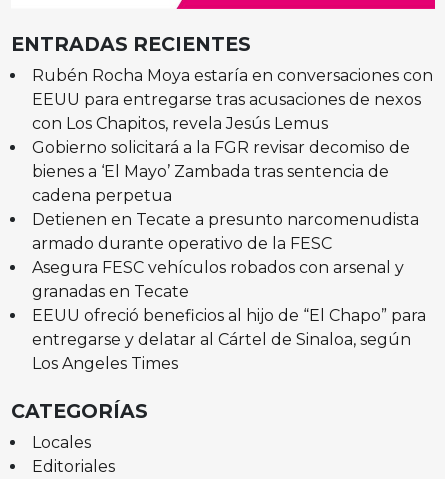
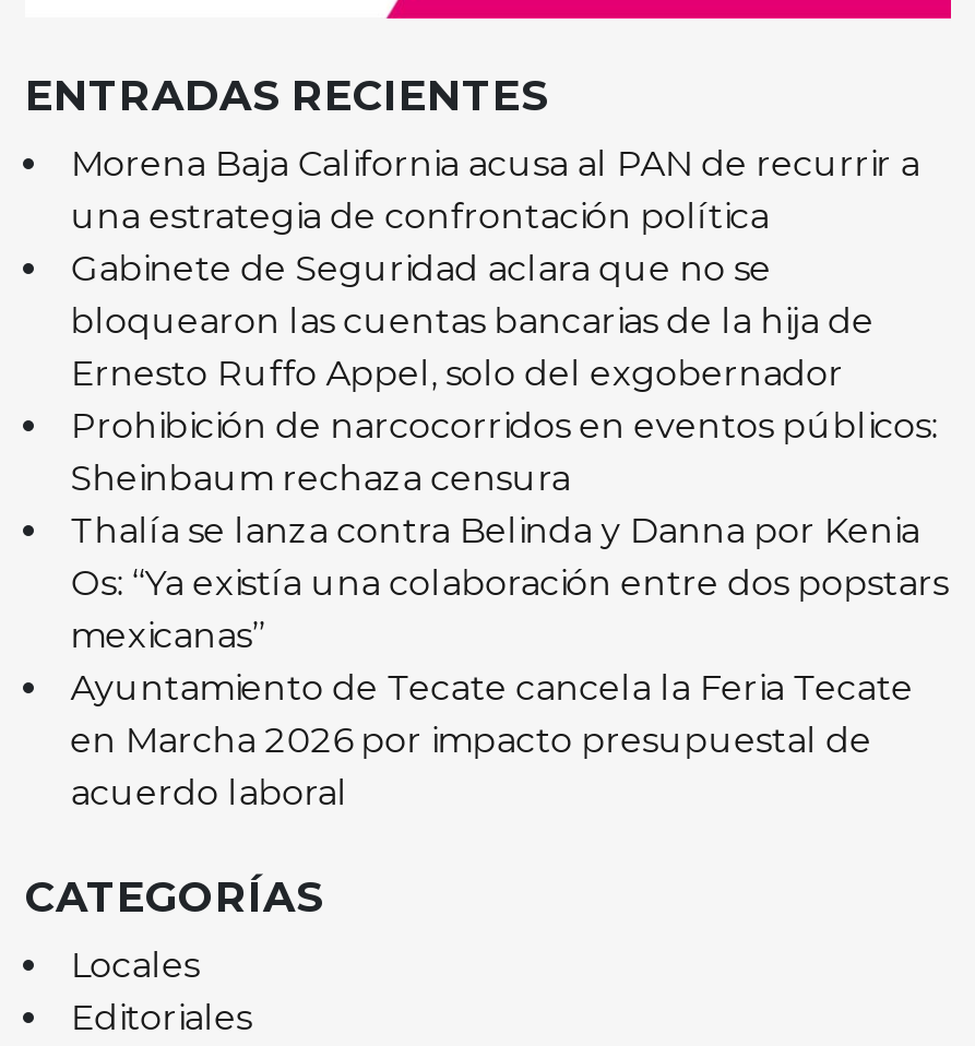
- Rubén Rocha Moya estaría en conversaciones con
- EEUU para entregarse tras acusaciones de nexos
- con Los Chapitos, revela Jesús Lemus
- Gobierno solicitará a la FGR revisar decomiso de
- bienes a ‘El Mayo’ Zambada tras sentencia de
- cadena perpetua
- Detienen en Tecate a presunto narcomenudista
- armado durante operativo de la FESC
- Asegura FESC vehículos robados con arsenal y
- granadas en Tecate
- EEUU ofreció beneficios al hijo de “El Chapo” para
- entregarse y delatar al Cártel de Sinaloa, según
- Los Angeles Times
+ Morena Baja California acusa al PAN de recurrir a
+ una estrategia de confrontación política
+ Gabinete de Seguridad aclara que no se
+ bloquearon las cuentas bancarias de la hija de
+ Ernesto Ruffo Appel, solo del exgobernador
+ Prohibición de narcocorridos en eventos públicos:
+ Sheinbaum rechaza censura
+ Thalía se lanza contra Belinda y Danna por Kenia
+ Os: “Ya existía una colaboración entre dos popstars
+ mexicanas”
+ Ayuntamiento de Tecate cancela la Feria Tecate
+ en Marcha 2026 por impacto presupuestal de
+ acuerdo laboral
